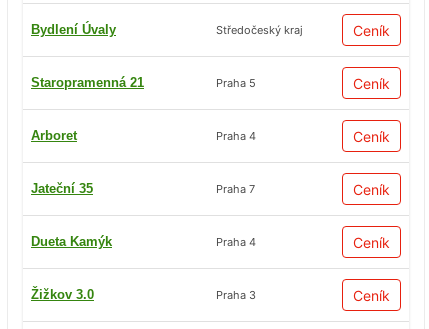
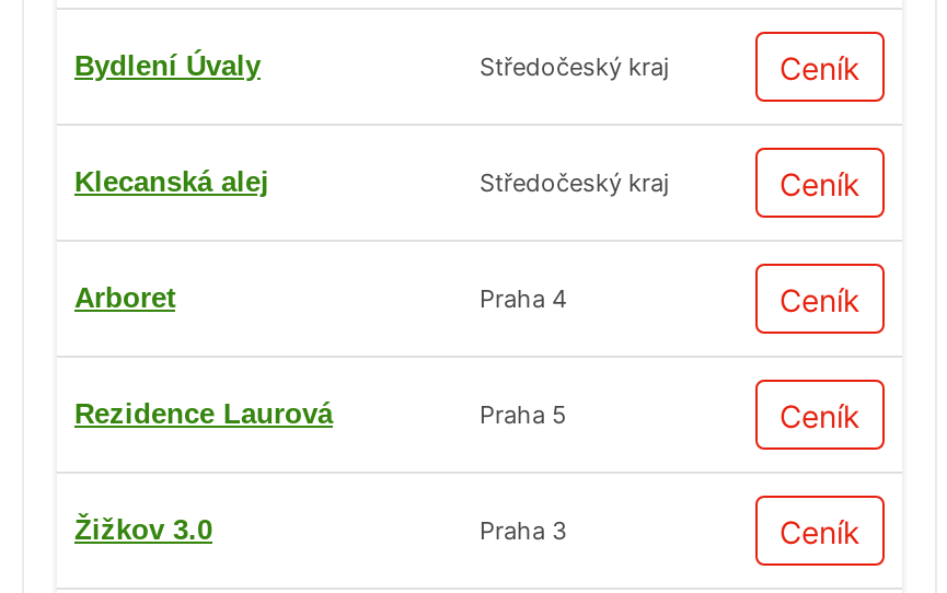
- Staropramenná 21
- Praha 5
+ Klecanská alej
+ Středočeský kraj

- Jateční 35
- Praha 7
- Ceník
- Dueta Kamýk
- Praha 4
+ Rezidence Laurová
+ Praha 5
